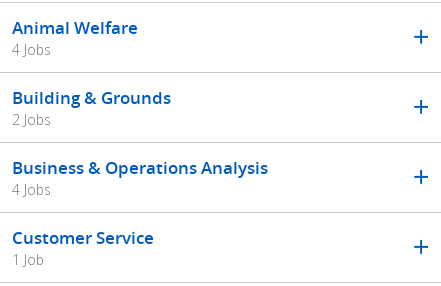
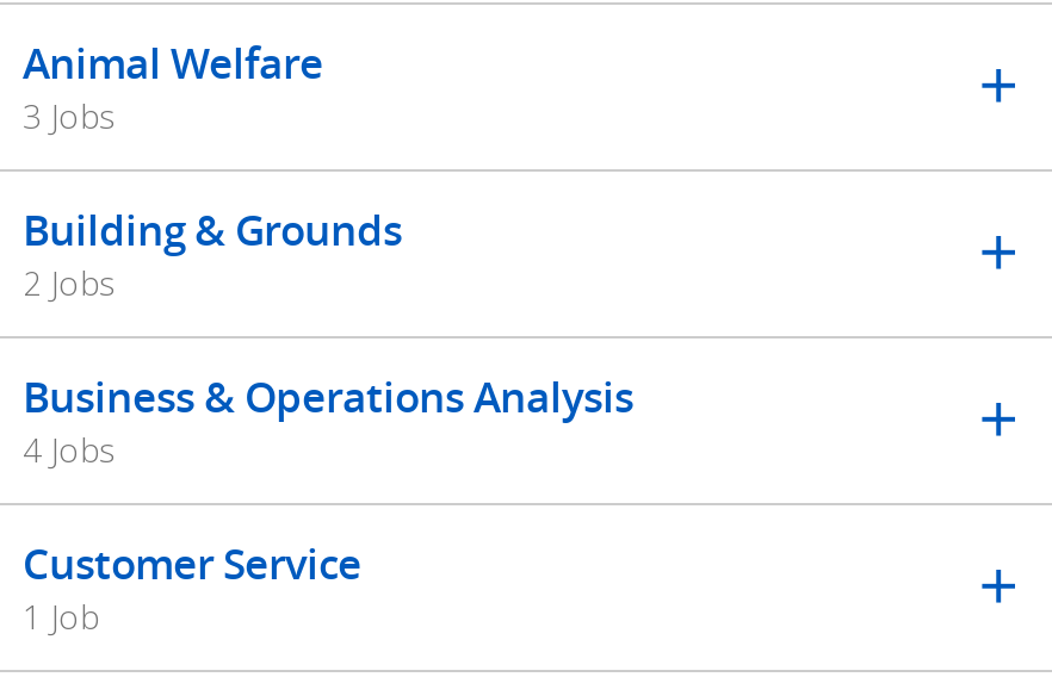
- 4 Jobs
+ 3 Jobs
